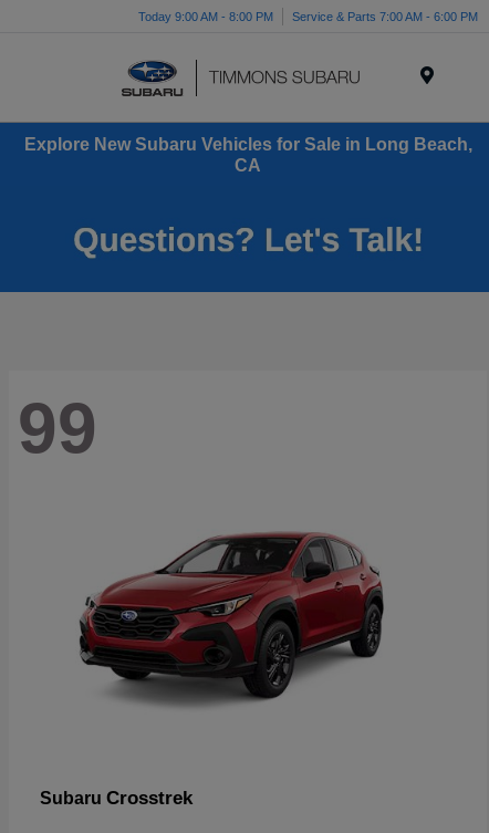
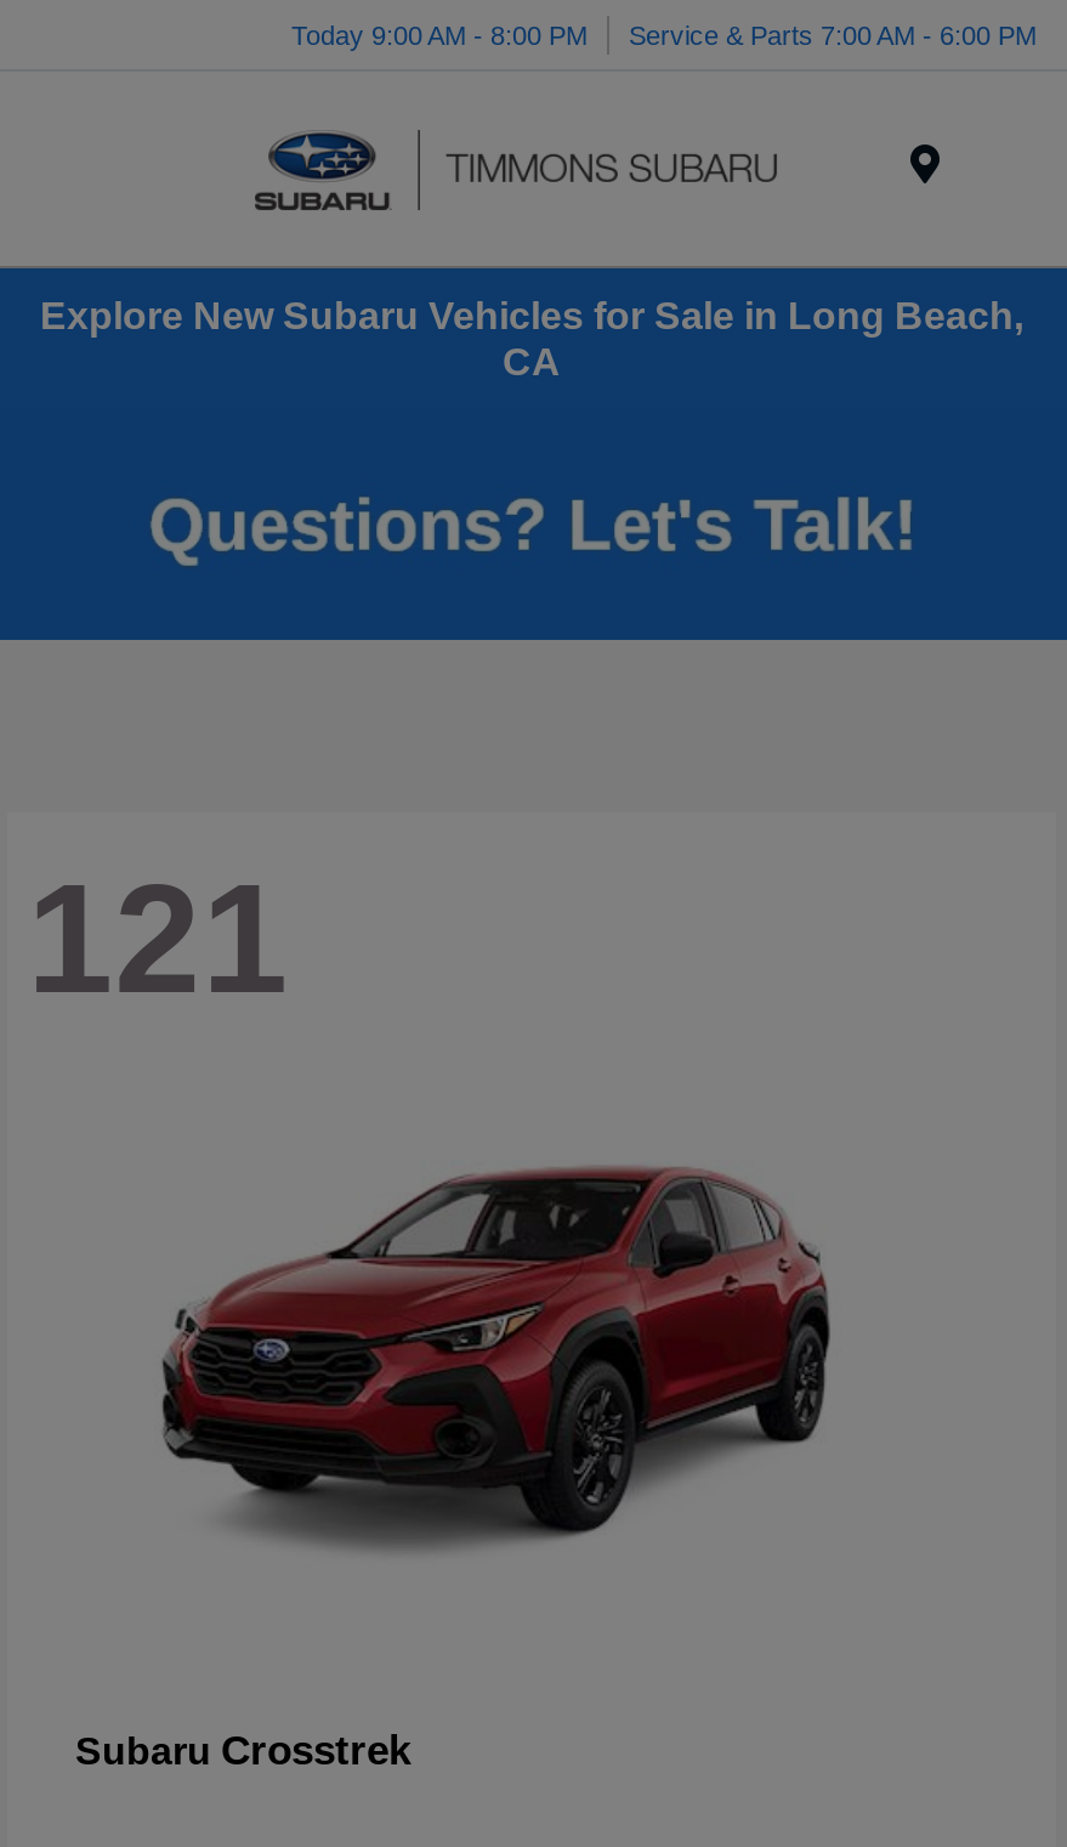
- 99
+ 121
